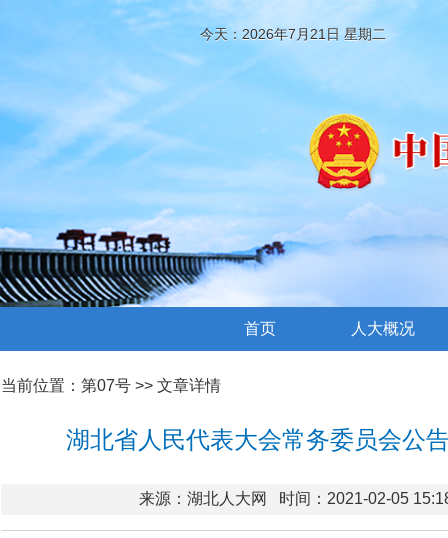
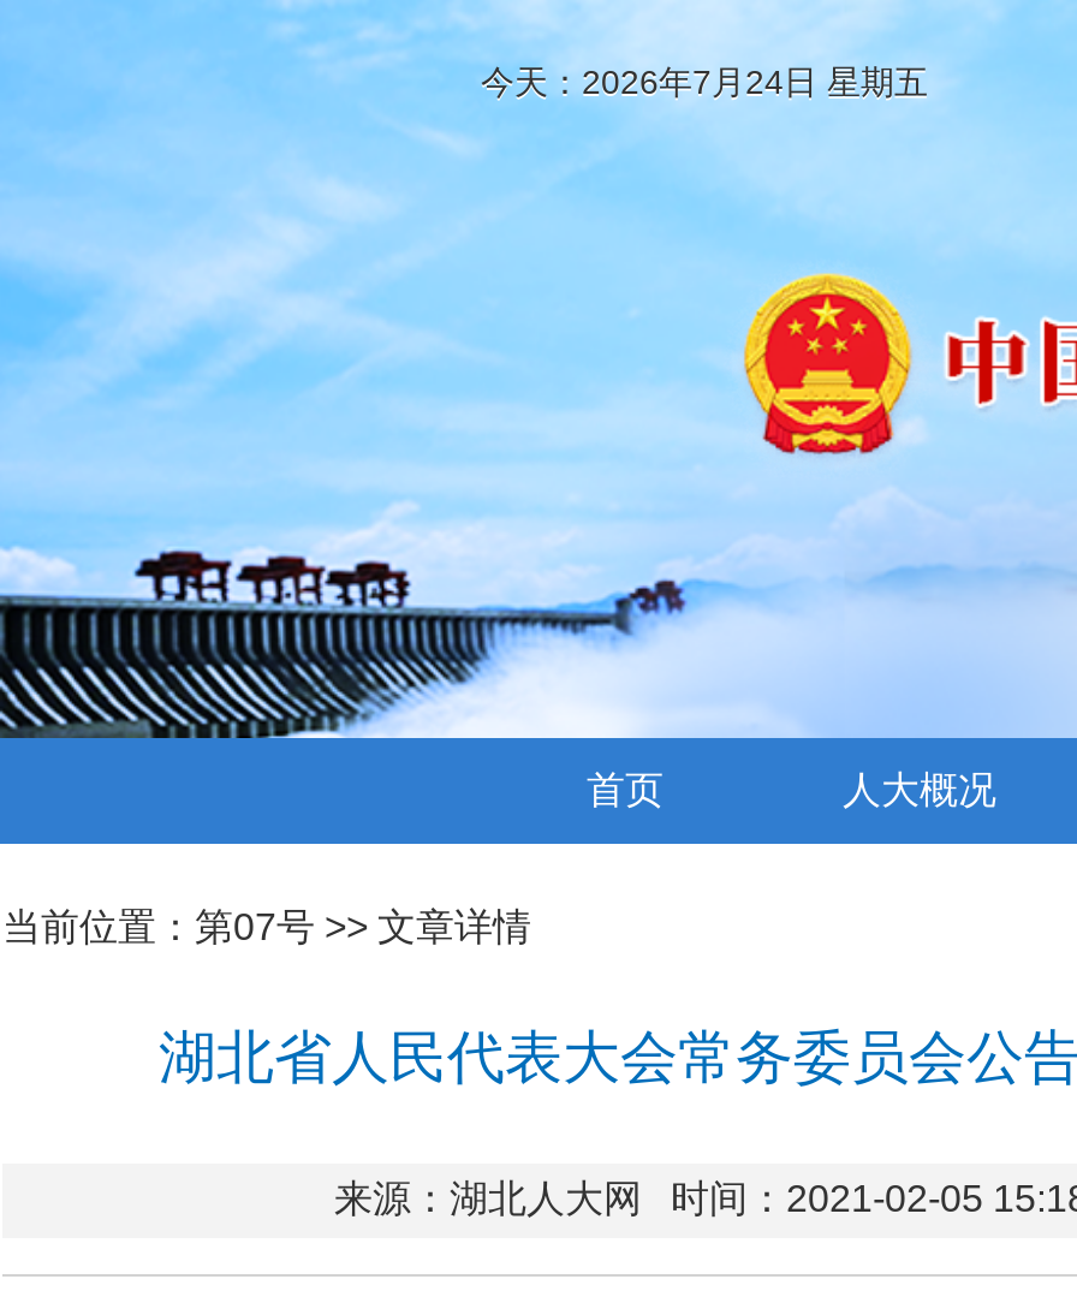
- 今天：2026年7月21日 星期二
+ 今天：2026年7月24日 星期五
